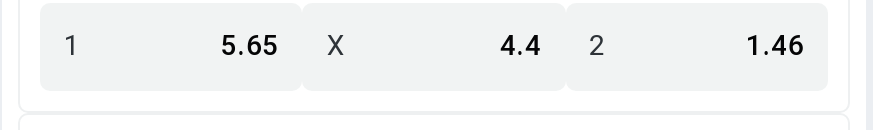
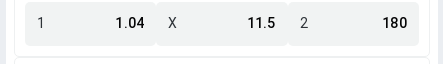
- 5.65 X
+ 1.04 X

- 4.4 2
+ 11.5 2

- 1.46
+ 180
